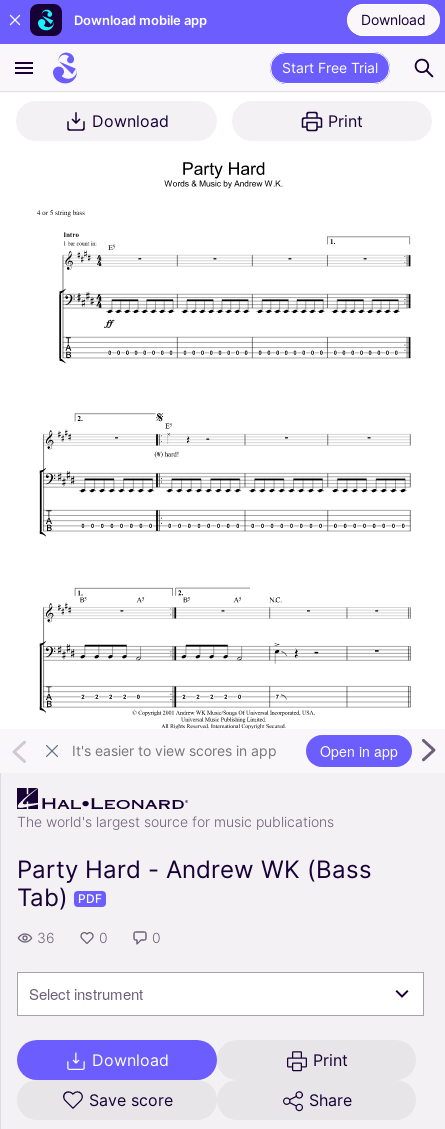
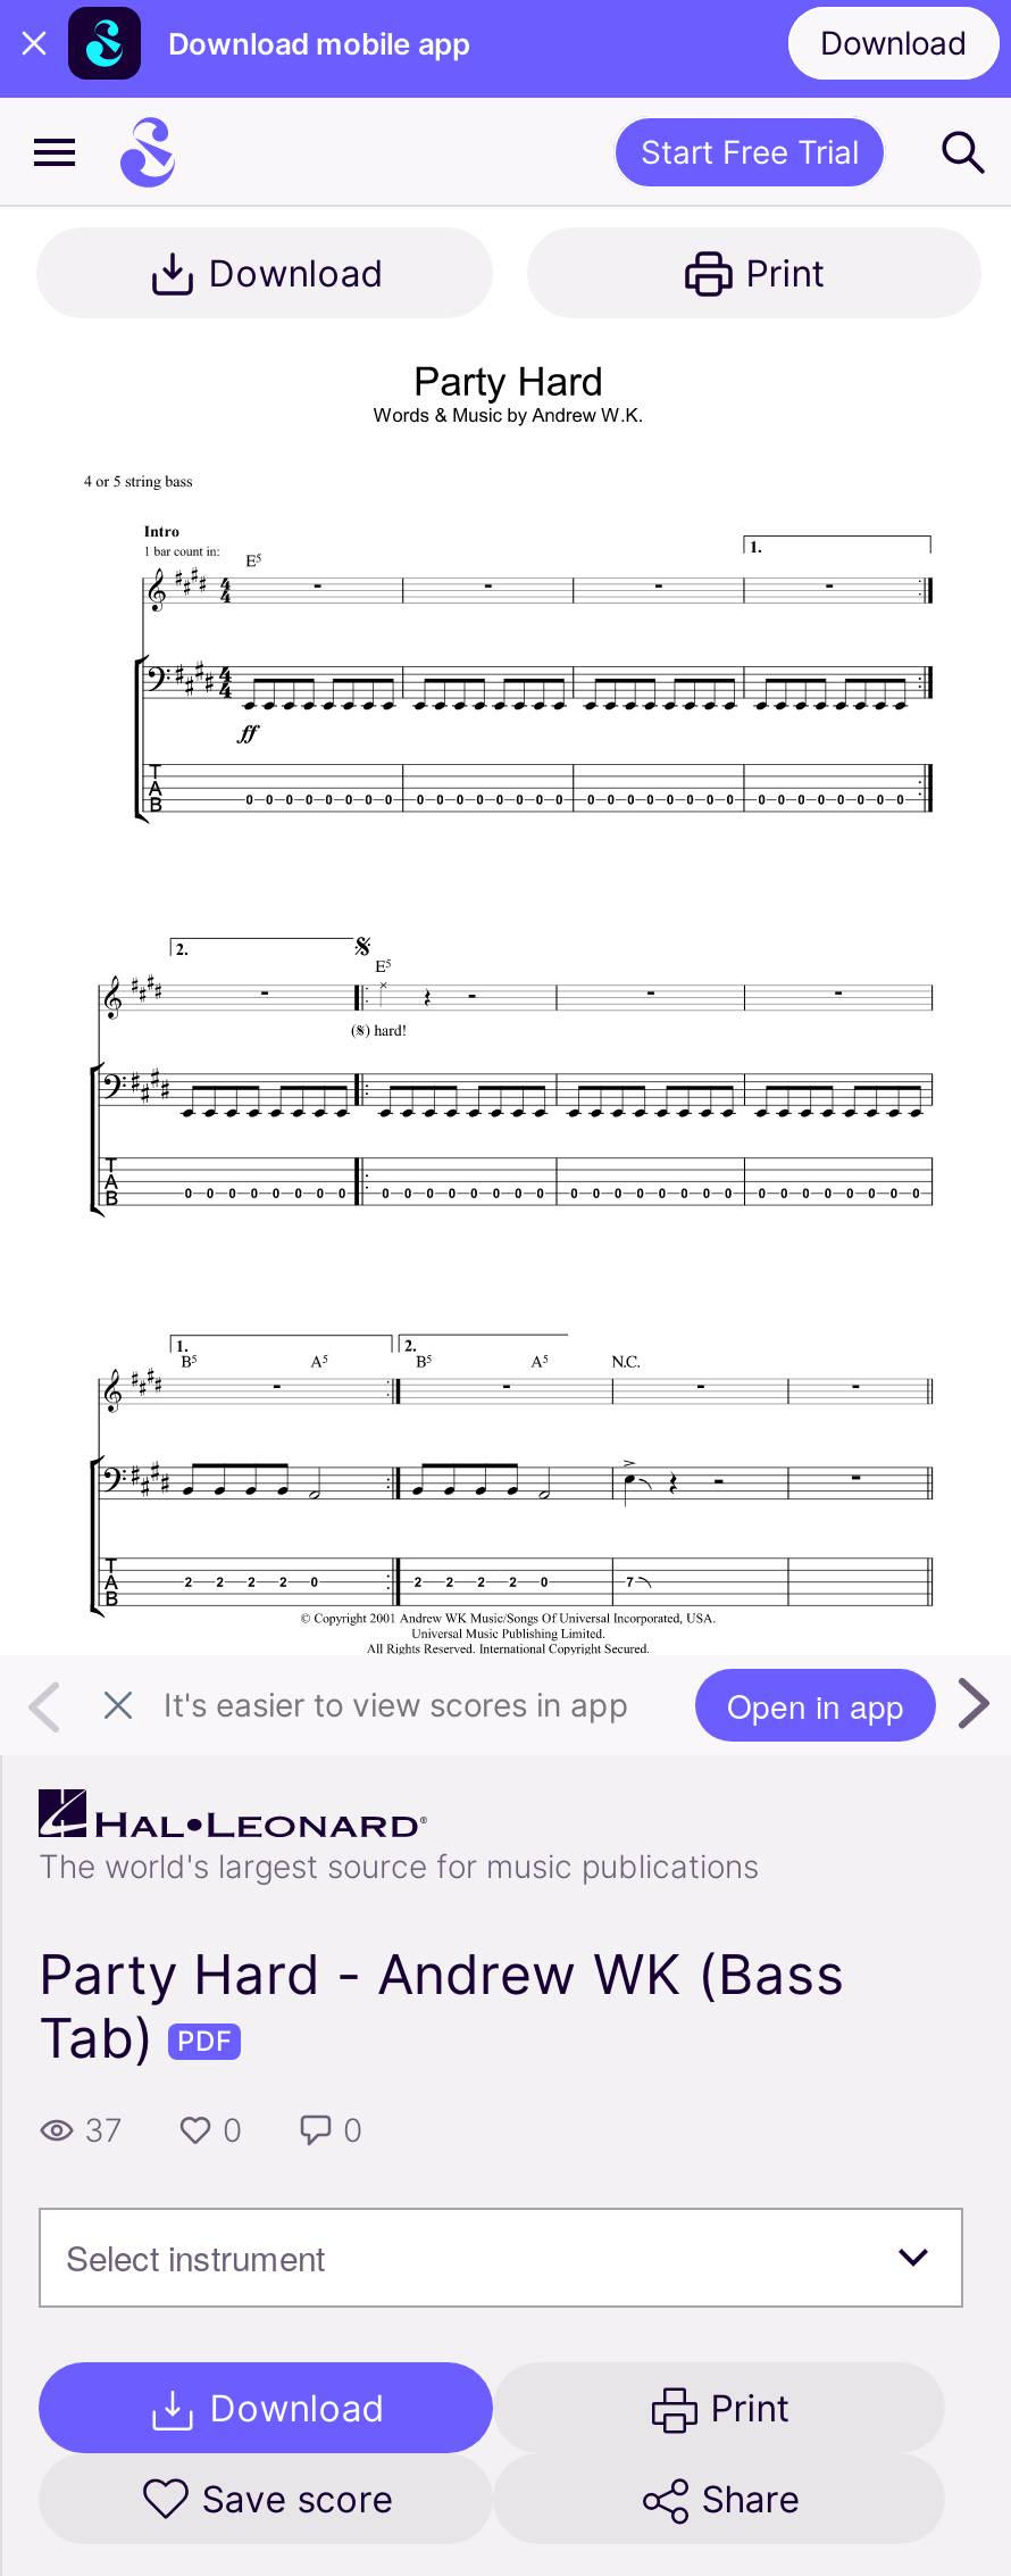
- 36
+ 37
